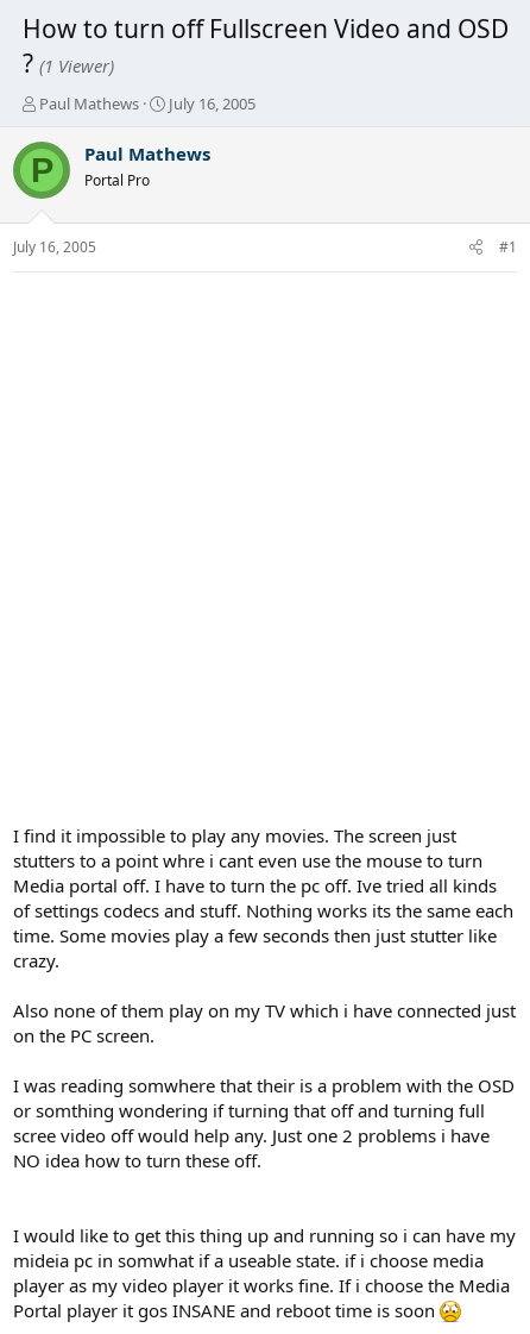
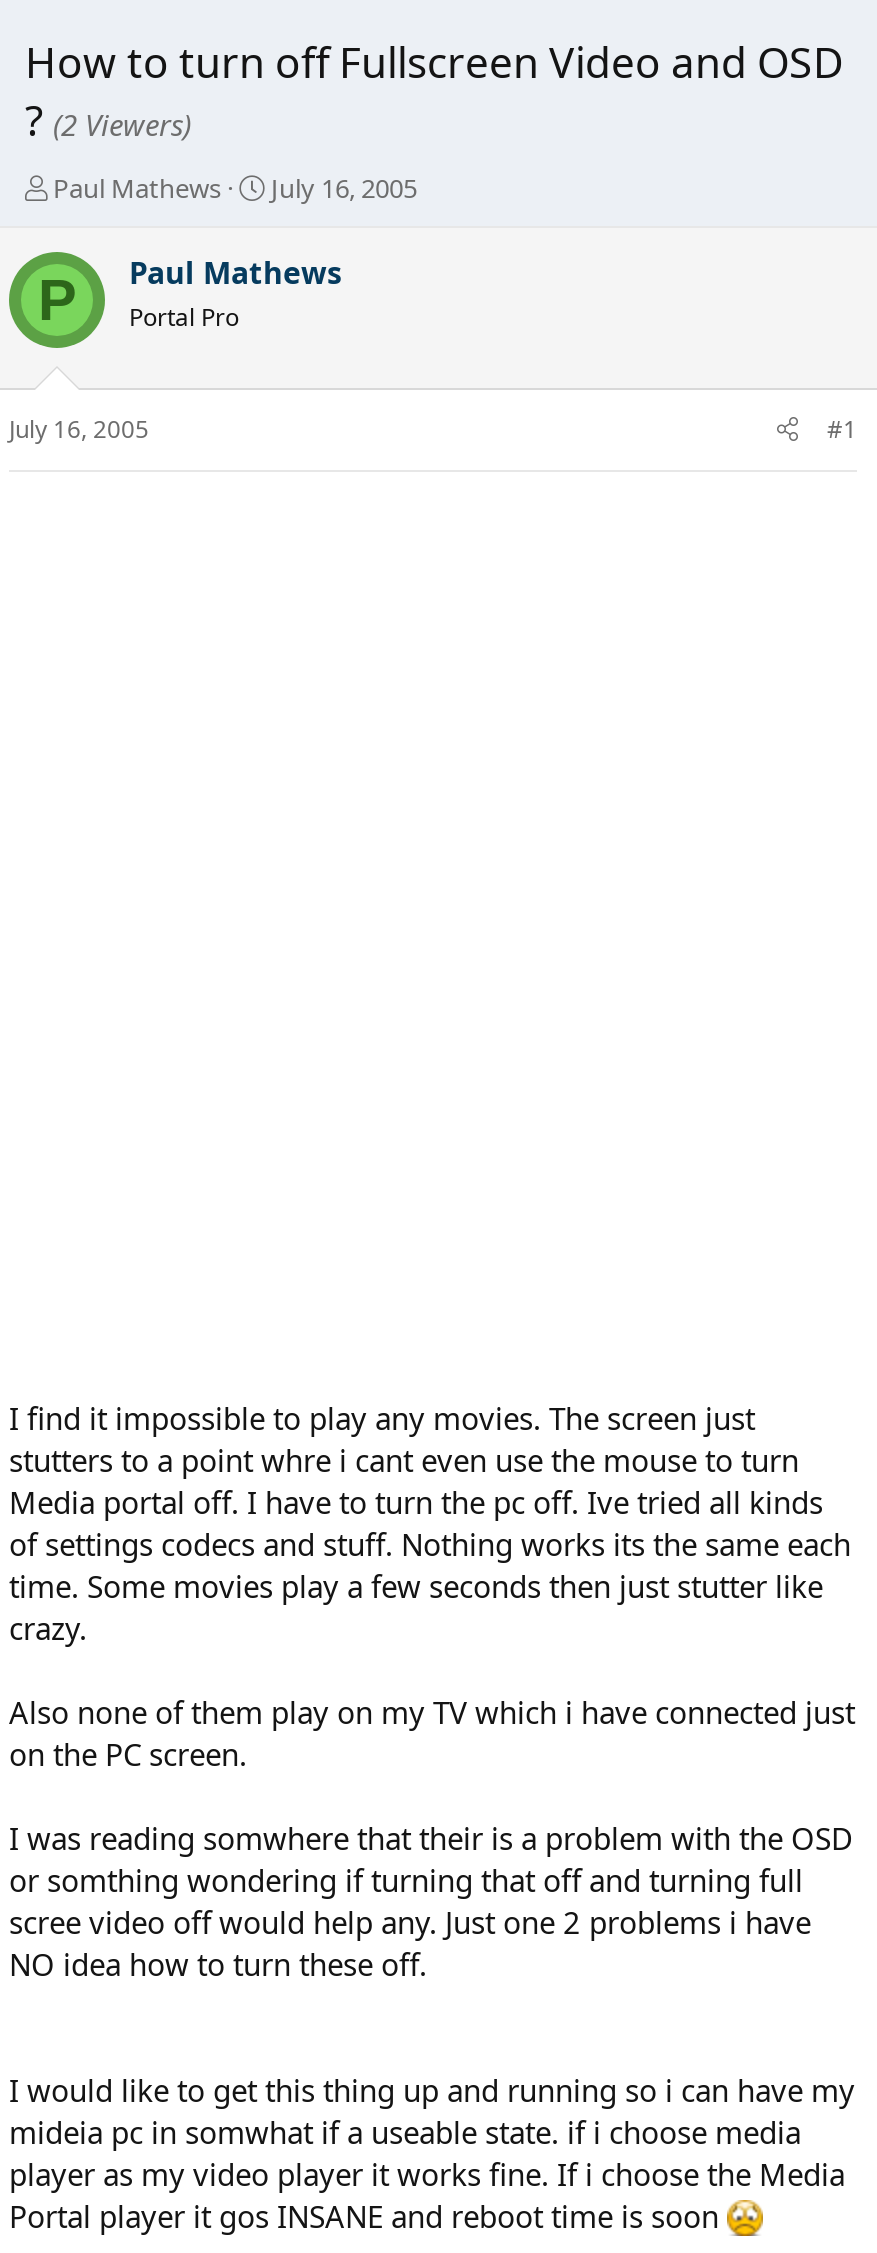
- ? (1 Viewer)
+ ? (2 Viewers)
